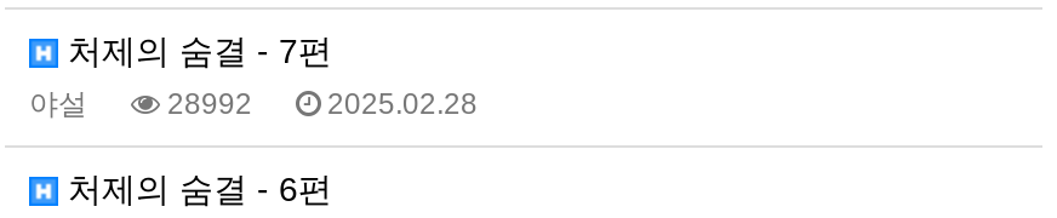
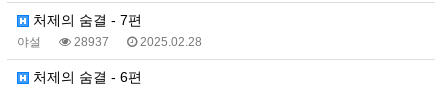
- 28992 2025.02.28
+ 28937 2025.02.28
